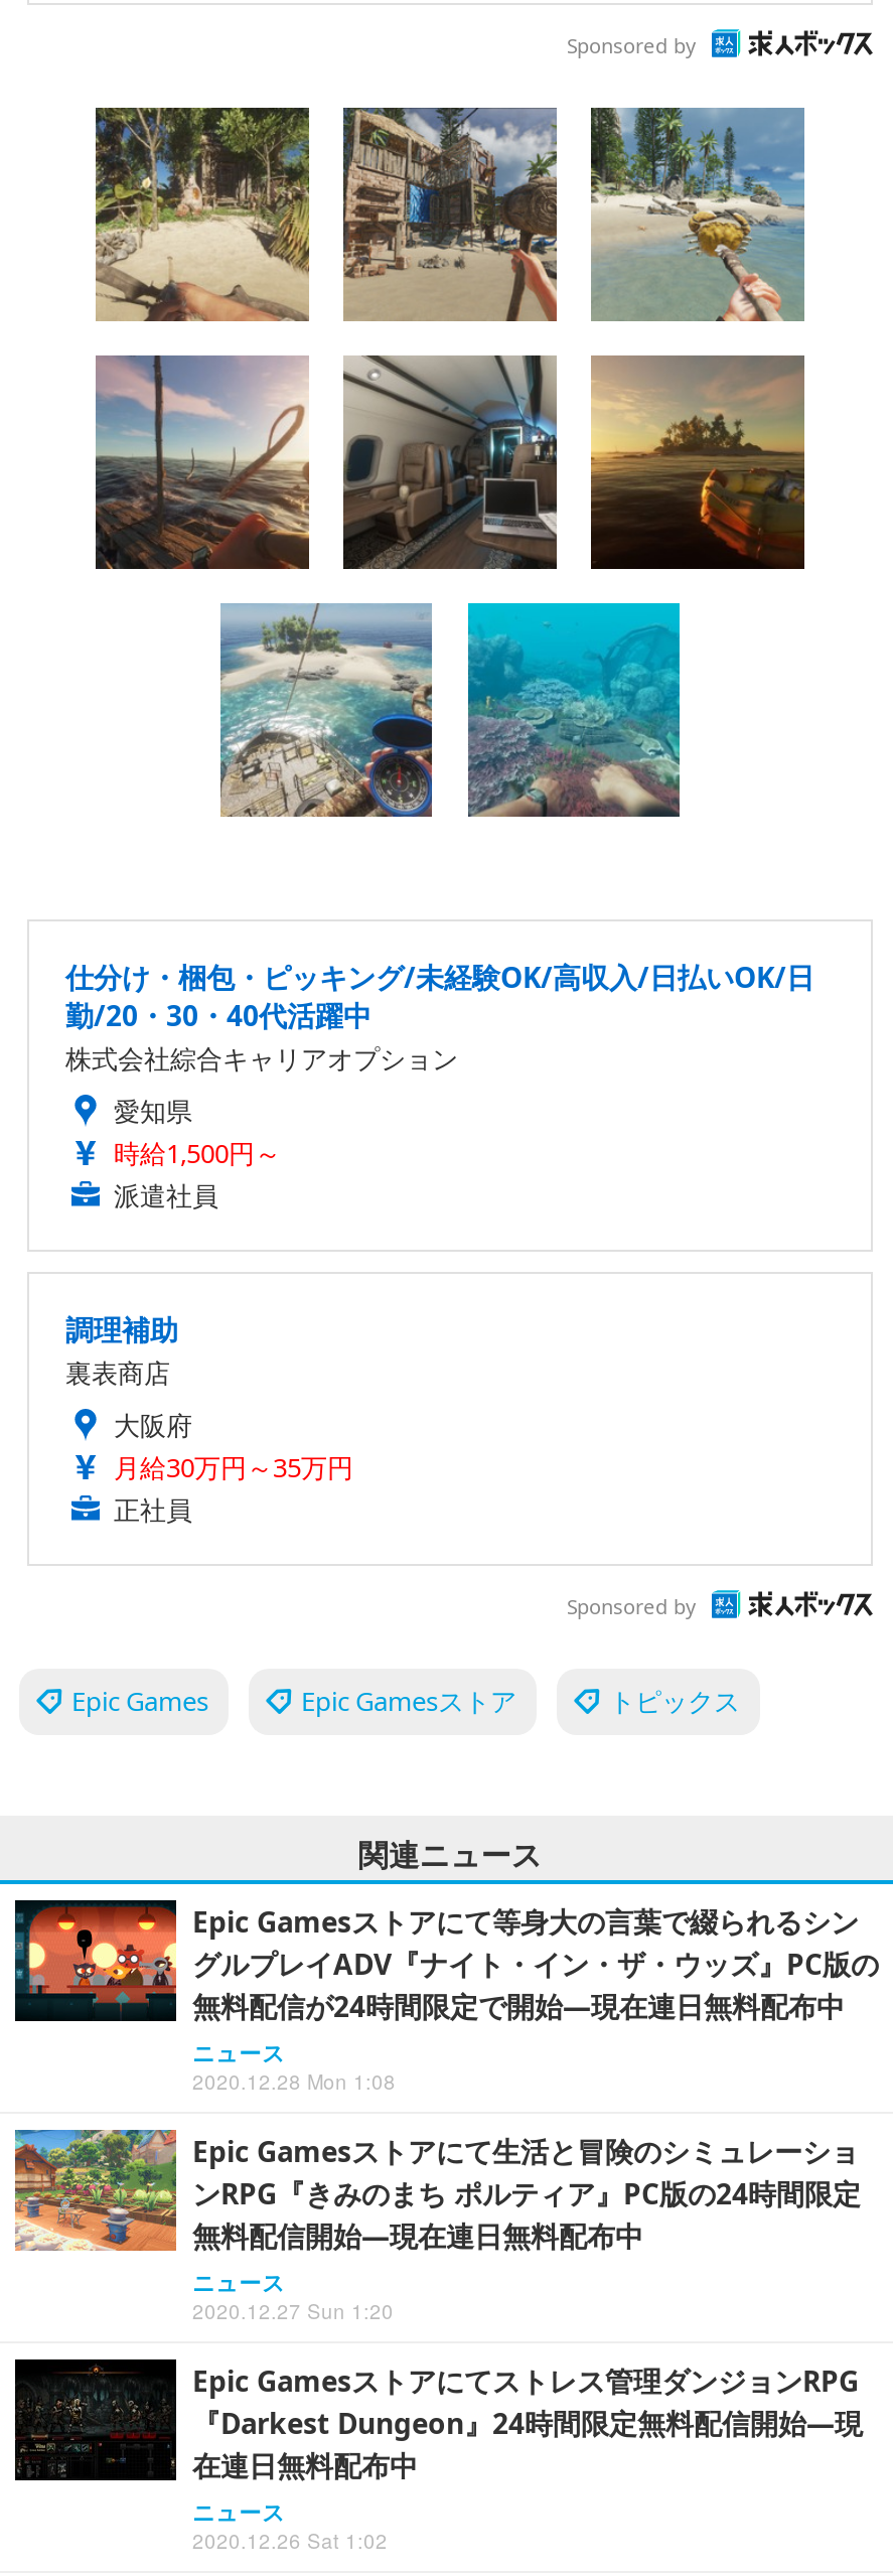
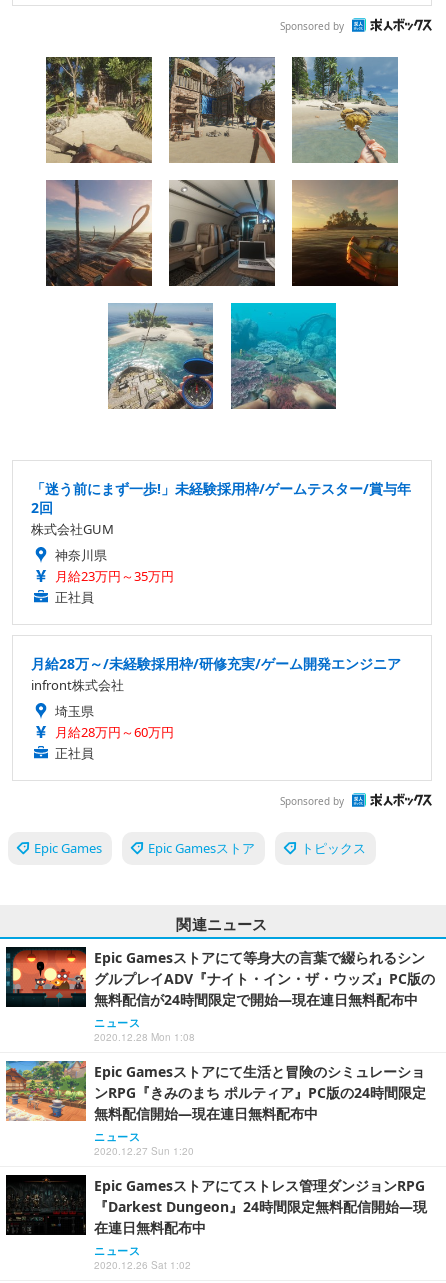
- 仕分け・梱包・ピッキング/未経験OK/高収入/日払いOK/日
- 勤/20・30・40代活躍中
- 株式会社綜合キャリアオプション
- 愛知県
- 時給1,500円～
- 派遣社員
+ 「迷う前にまず一歩!」未経験採用枠/ゲームテスター/賞与年
+ 2回
+ 株式会社GUM
+ 神奈川県
+ 月給23万円～35万円
+ 正社員

- 調理補助
- 裏表商店
- 大阪府
- 月給30万円～35万円
+ 月給28万～/未経験採用枠/研修充実/ゲーム開発エンジニア
+ infront株式会社
+ 埼玉県
+ 月給28万円～60万円
